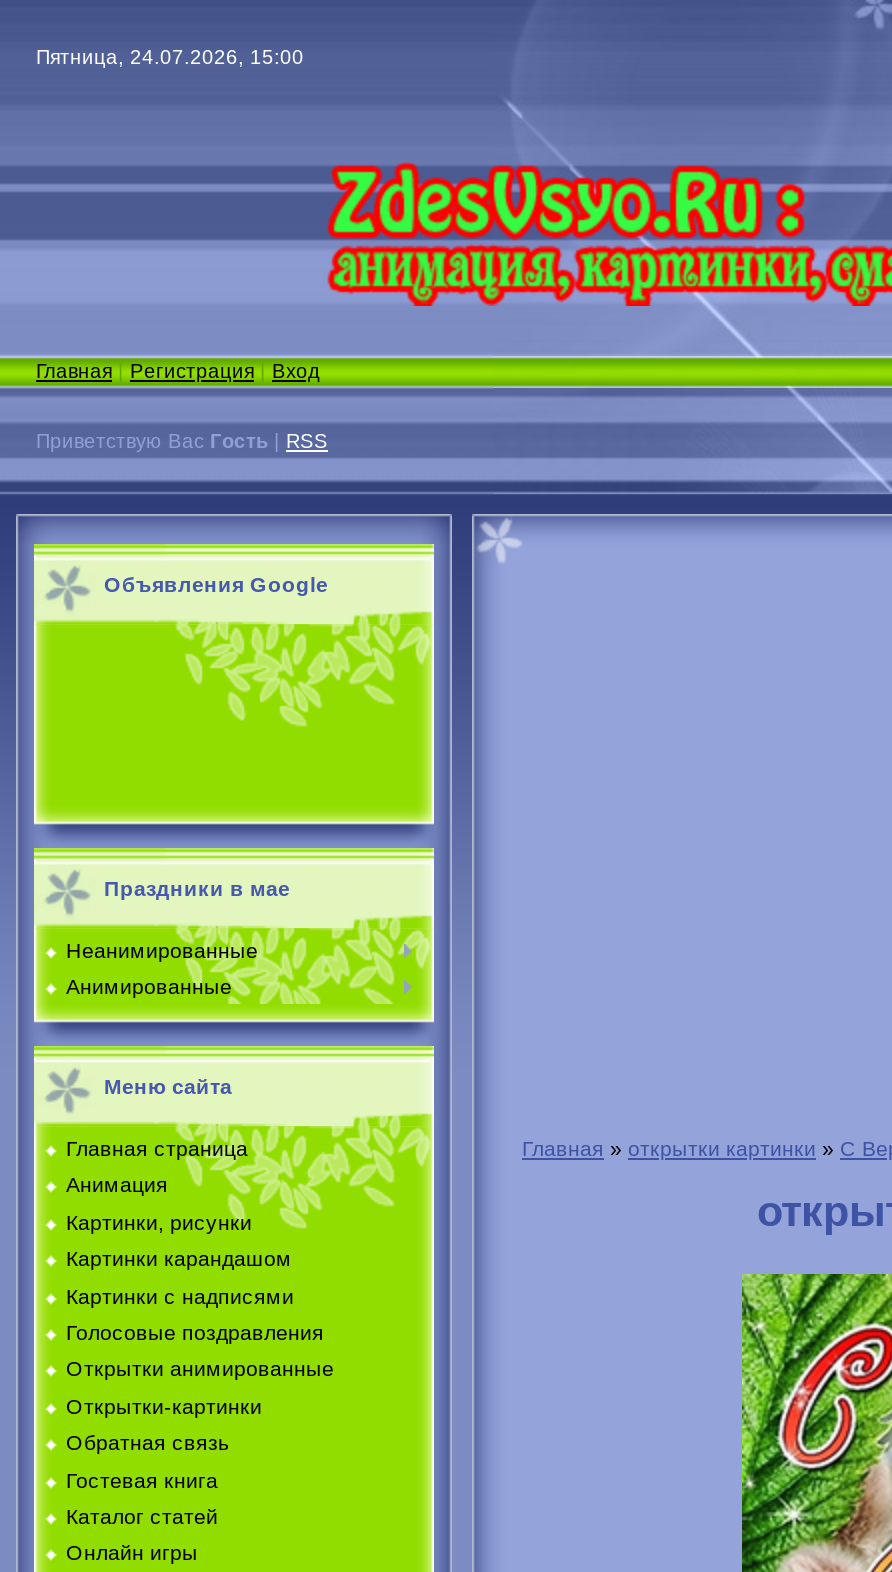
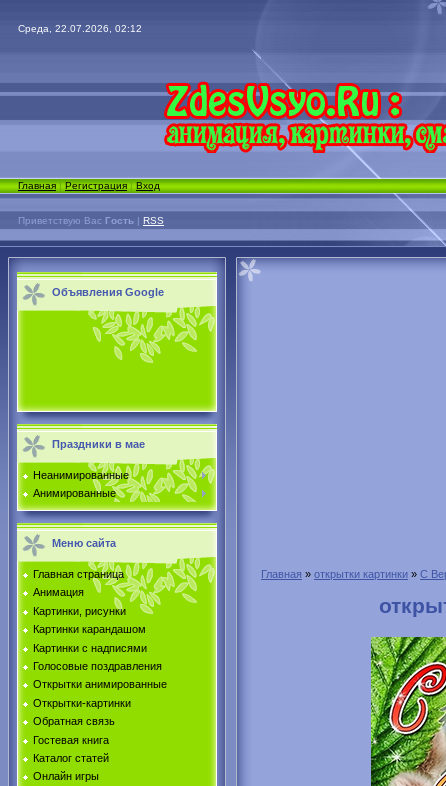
- Пятница, 24.07.2026, 15:00
+ Среда, 22.07.2026, 02:12
